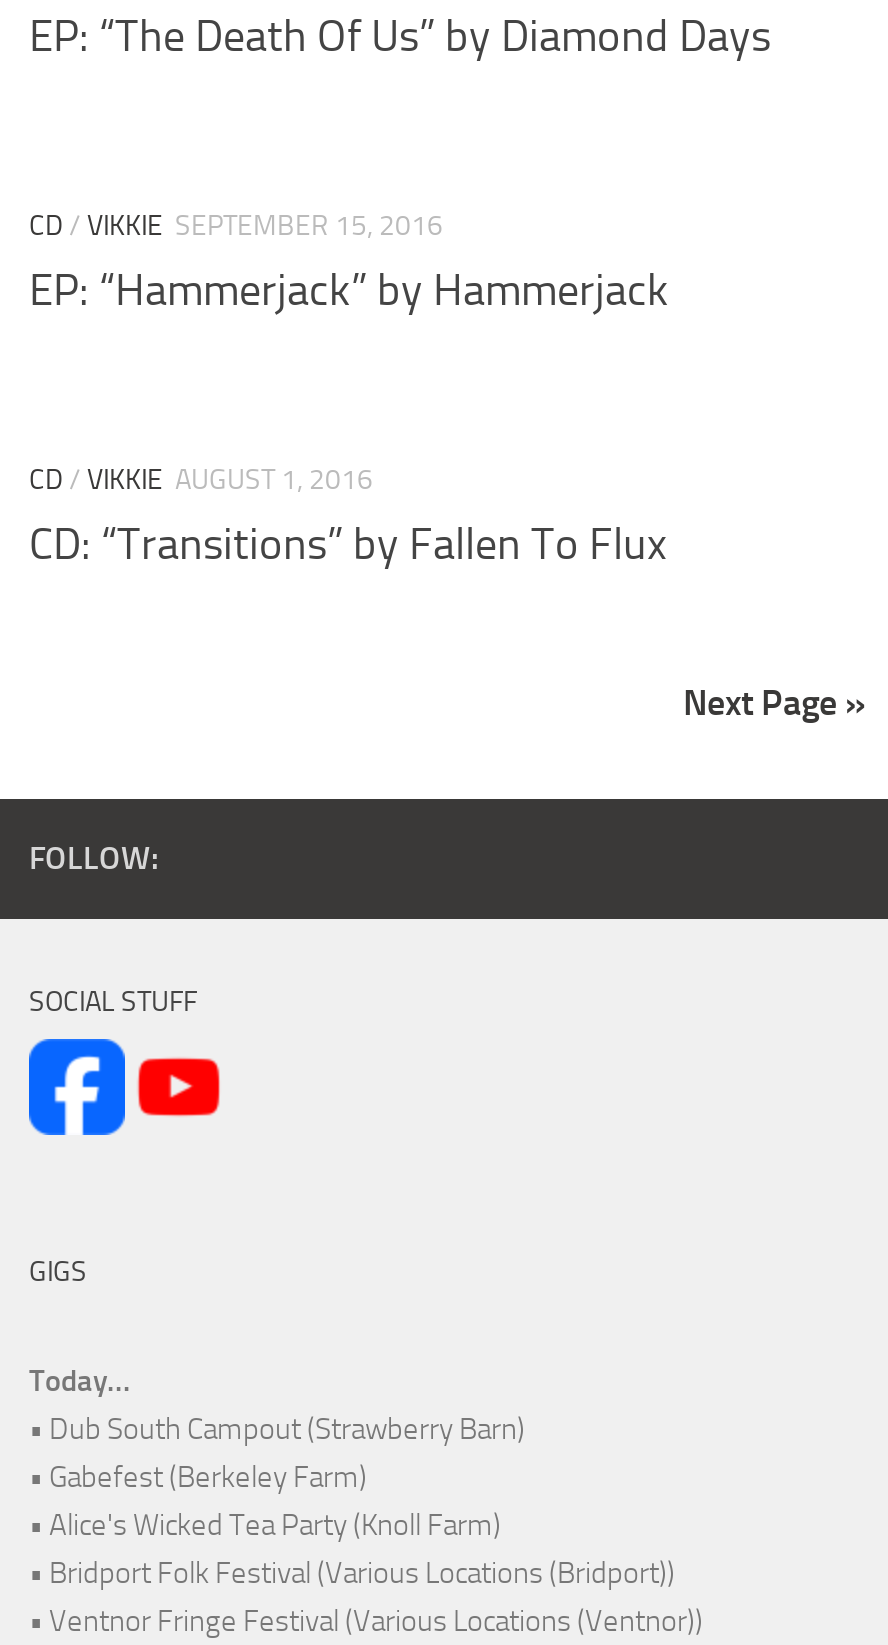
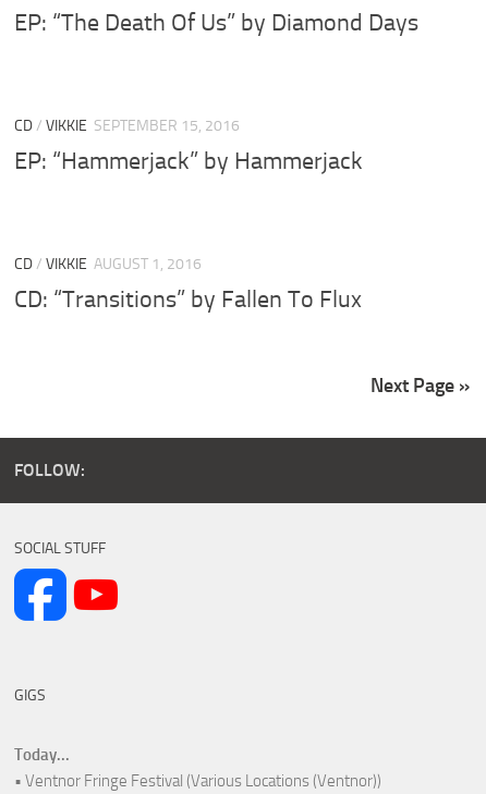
- • Dub South Campout (Strawberry Barn)
- • Gabefest (Berkeley Farm)
- • Alice's Wicked Tea Party (Knoll Farm)
- • Bridport Folk Festival (Various Locations (Bridport))
